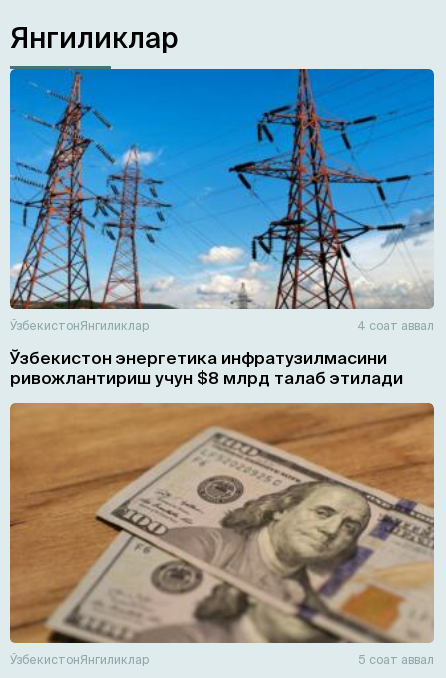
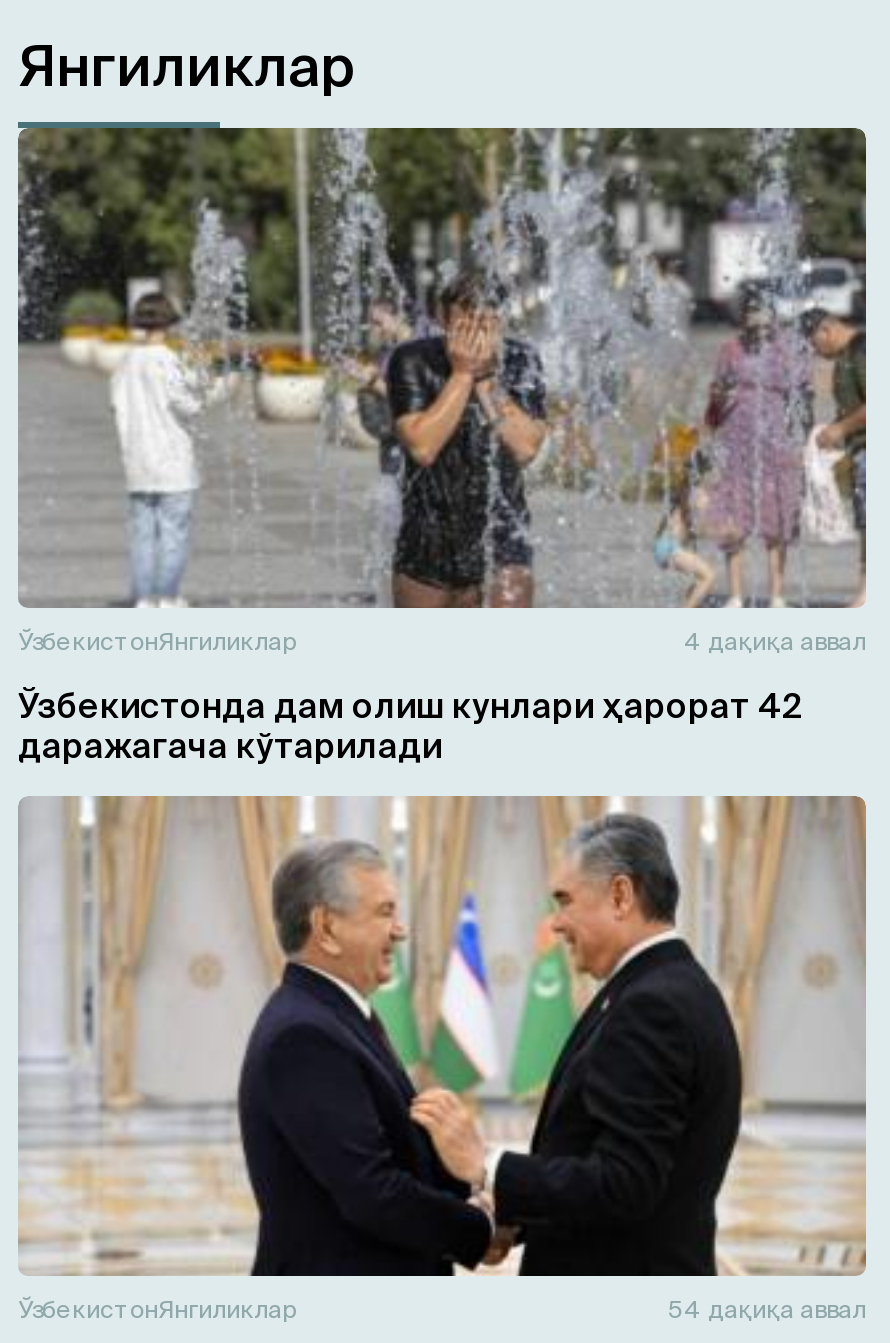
- [image]
- 4 соат аввал
+ [image]
+ 4 дақиқа аввал

- Ўзбекистон энергетика инфратузилмасини
- ривожлантириш учун $8 млрд талаб этилади
+ Ўзбекистонда дам олиш кунлари ҳарорат 42
+ даражагача кўтарилади

- [image]
- 5 соат аввал
+ [image]
+ 54 дақиқа аввал
